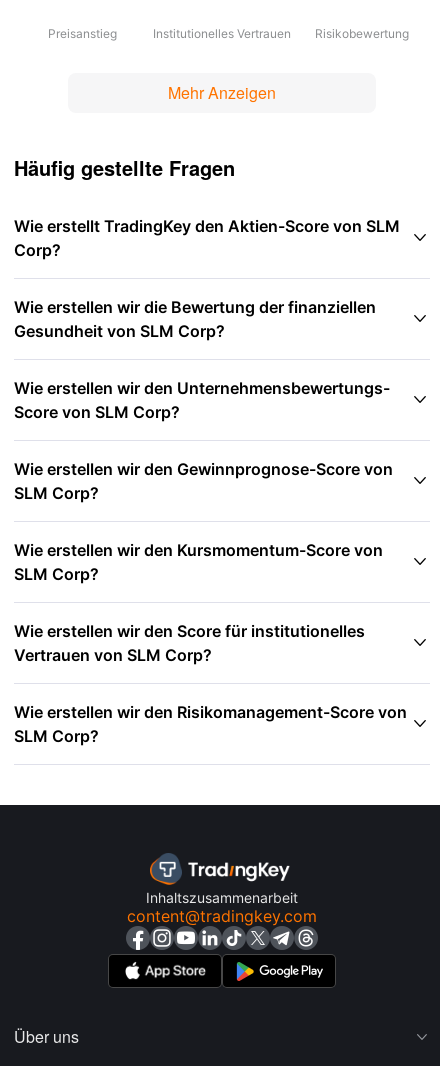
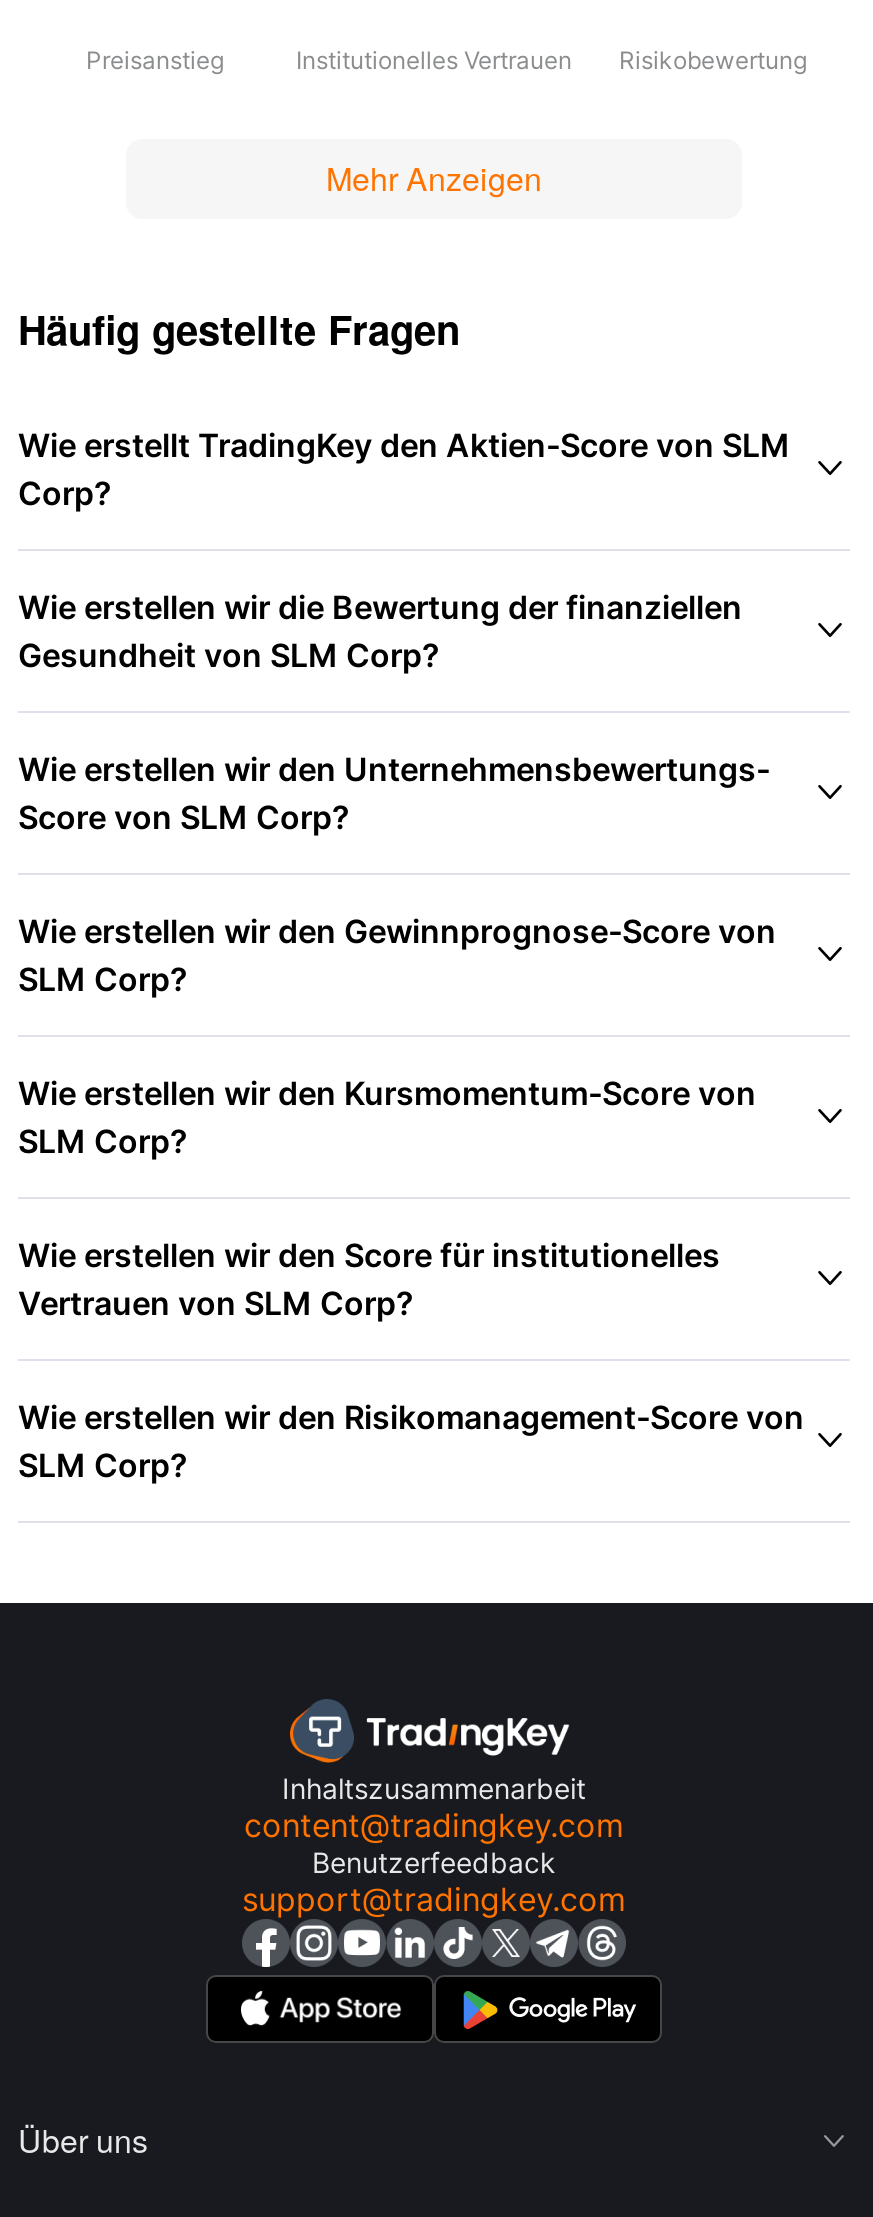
+ Benutzerfeedback
+ support@tradingkey.com
